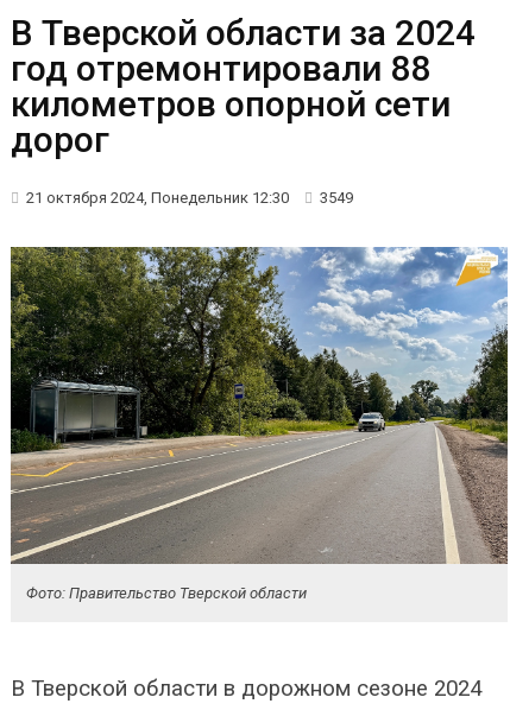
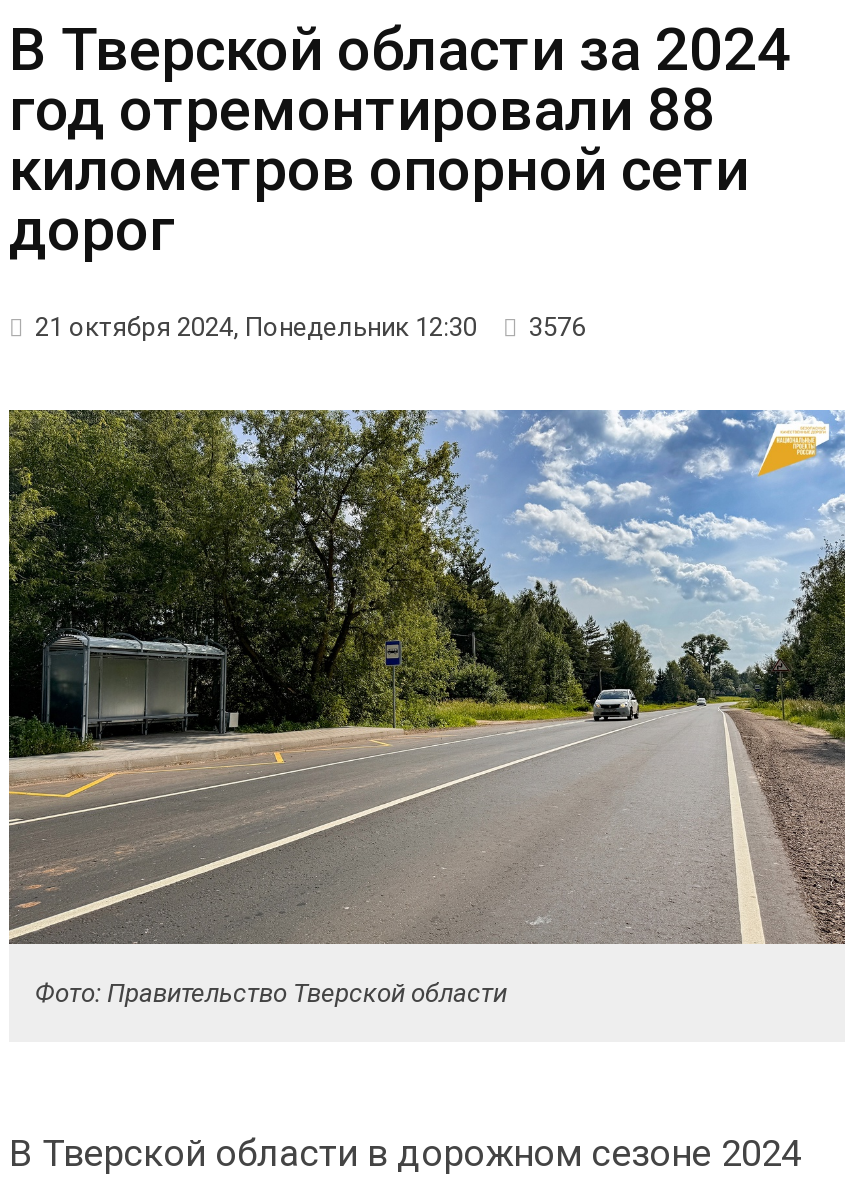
- 21 октября 2024, Понедельник 12:30 3549
+ 21 октября 2024, Понедельник 12:30 3576
